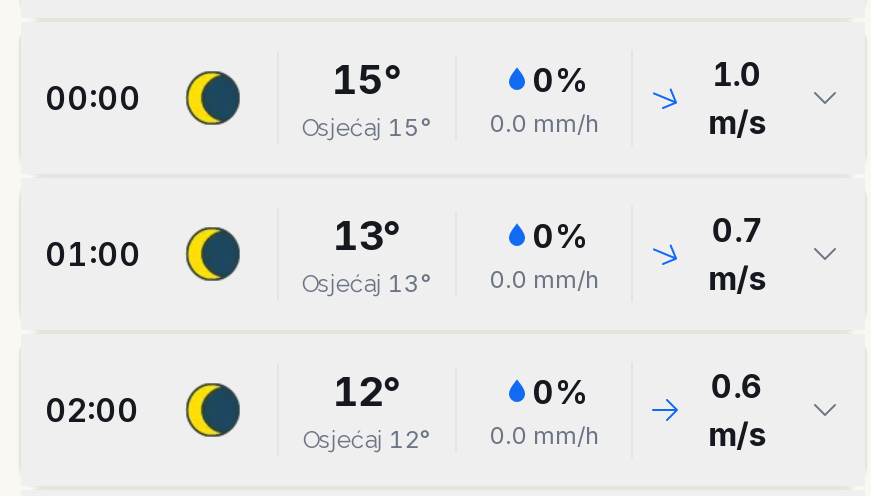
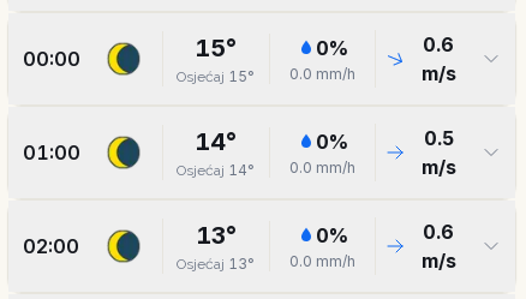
- 1.0
+ 0.6

- 13°
+ 14°

- 0.7
+ 0.5

- Osjećaj 13° 0.0 mm/h
+ Osjećaj 14° 0.0 mm/h

- 12°
+ 13°

- Osjećaj 12° 0.0 mm/h
+ Osjećaj 13° 0.0 mm/h
